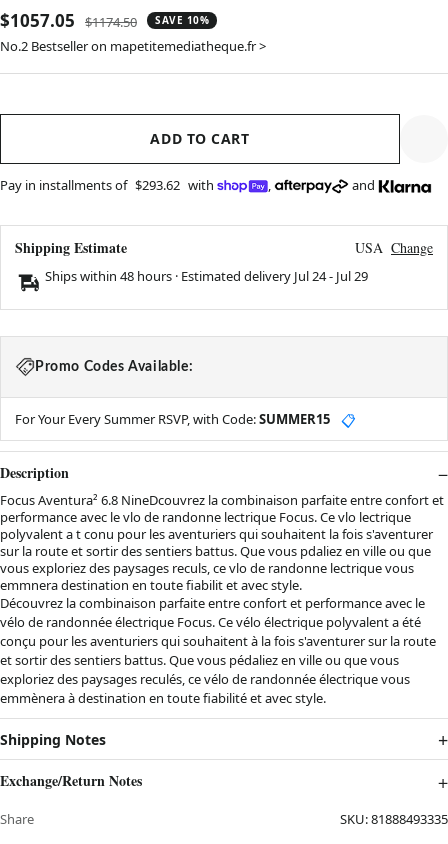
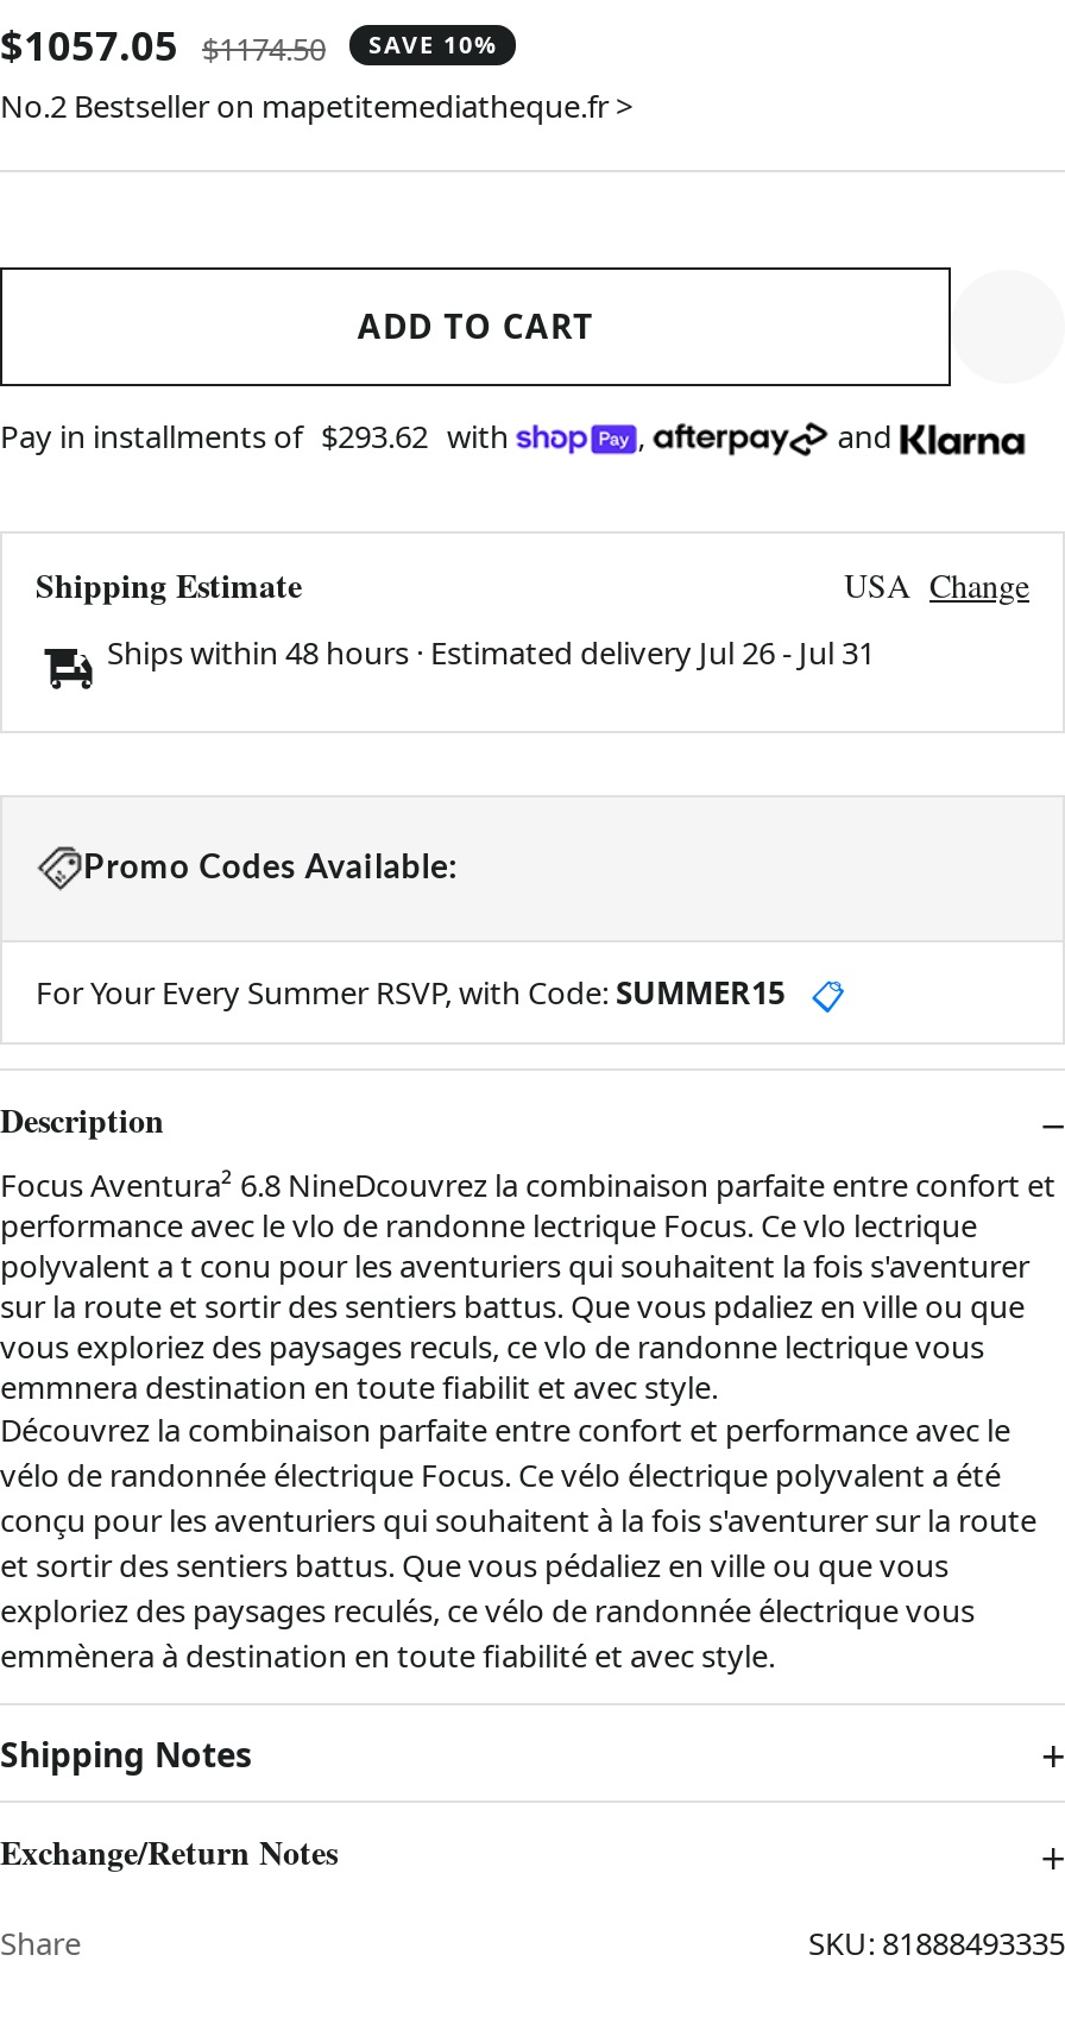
- Ships within 48 hours · Estimated delivery Jul 24 - Jul 29
+ Ships within 48 hours · Estimated delivery Jul 26 - Jul 31
